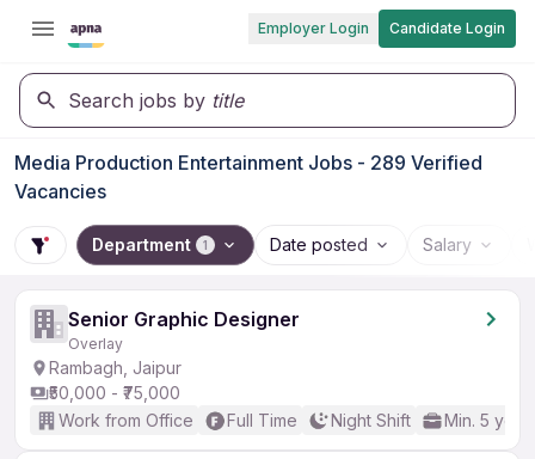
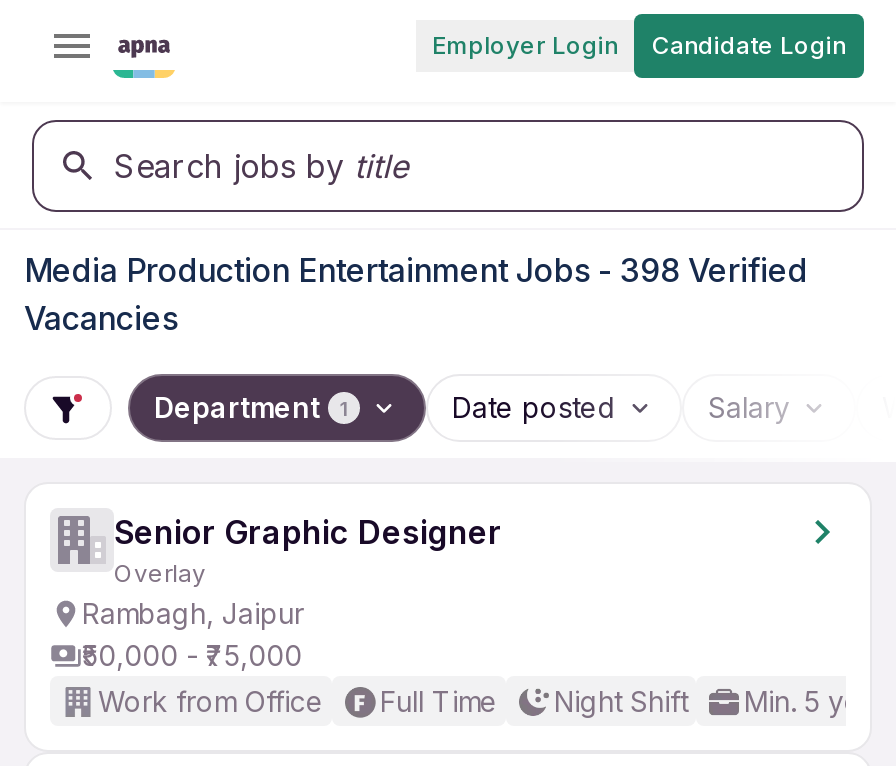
- Media Production Entertainment Jobs - 289 Verified
+ Media Production Entertainment Jobs - 398 Verified
